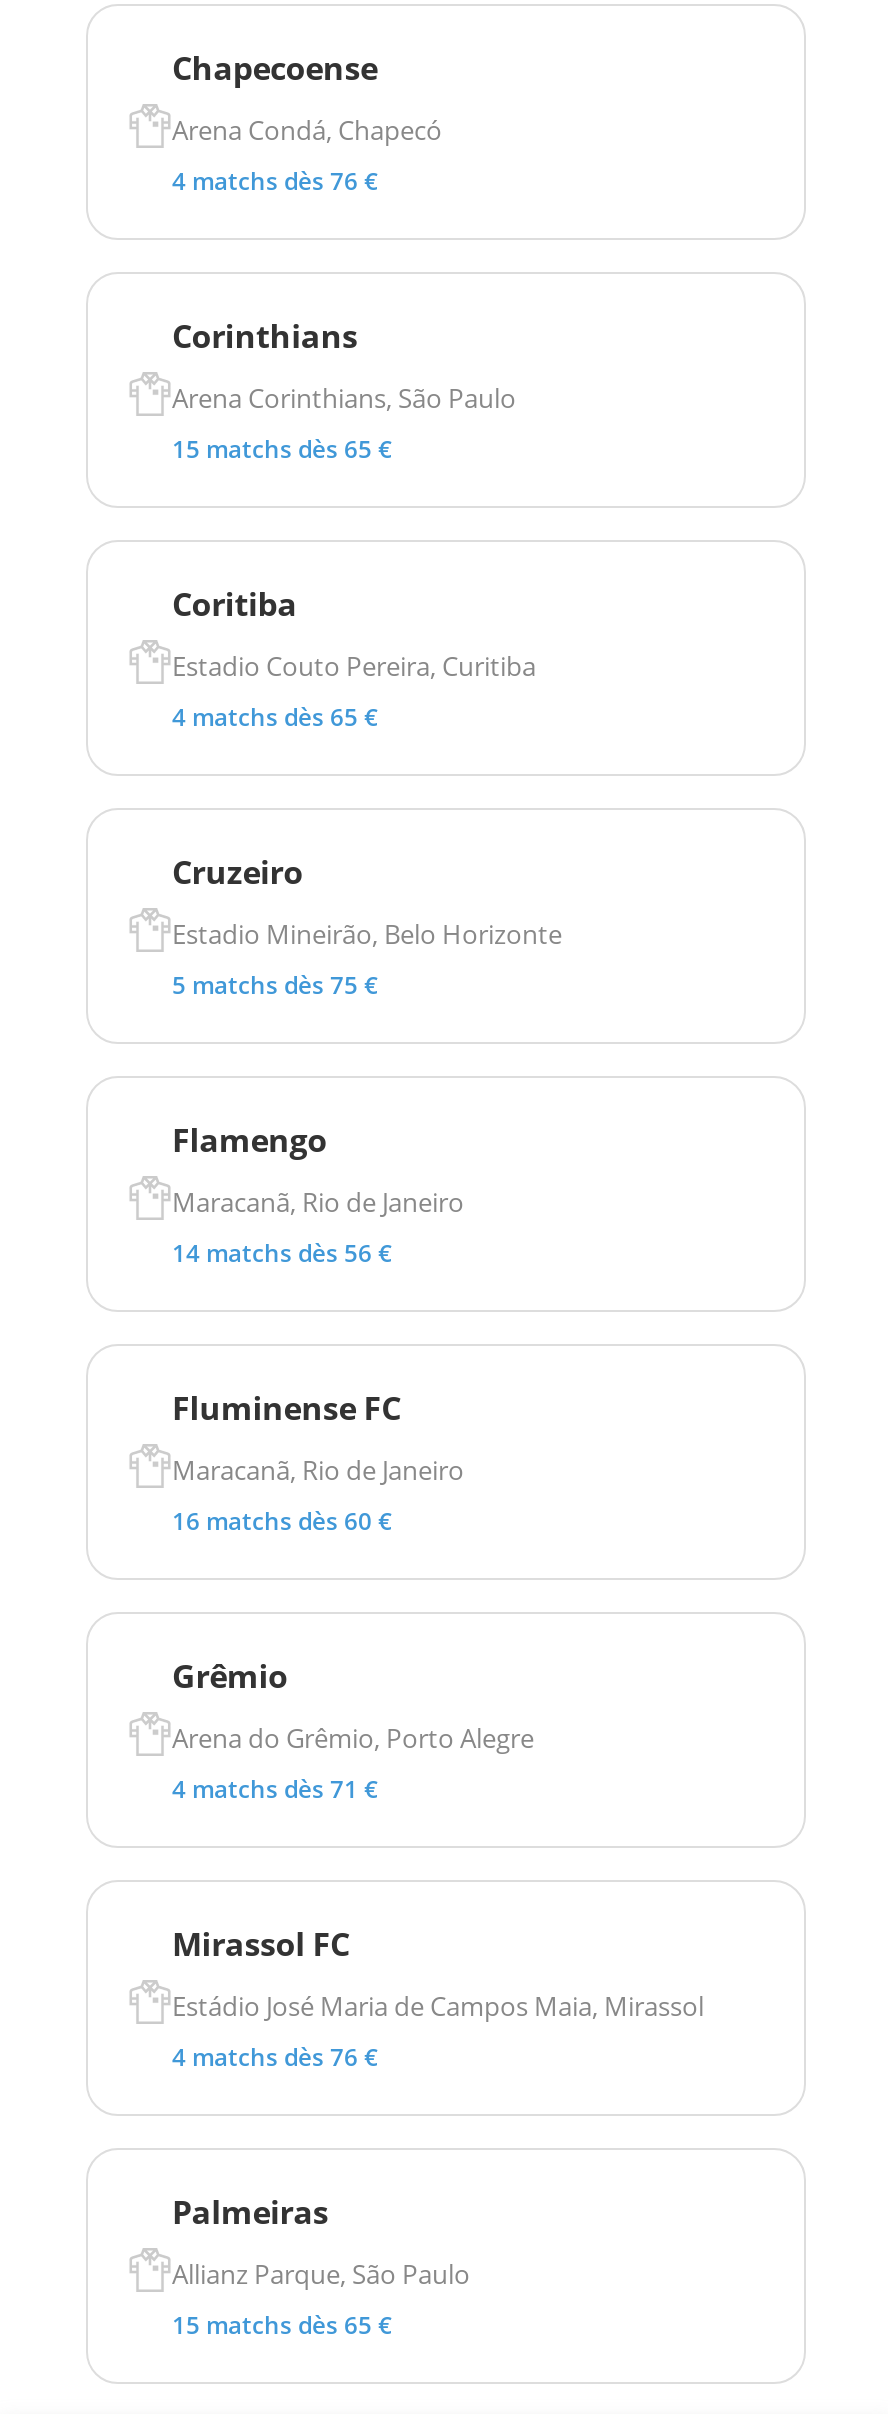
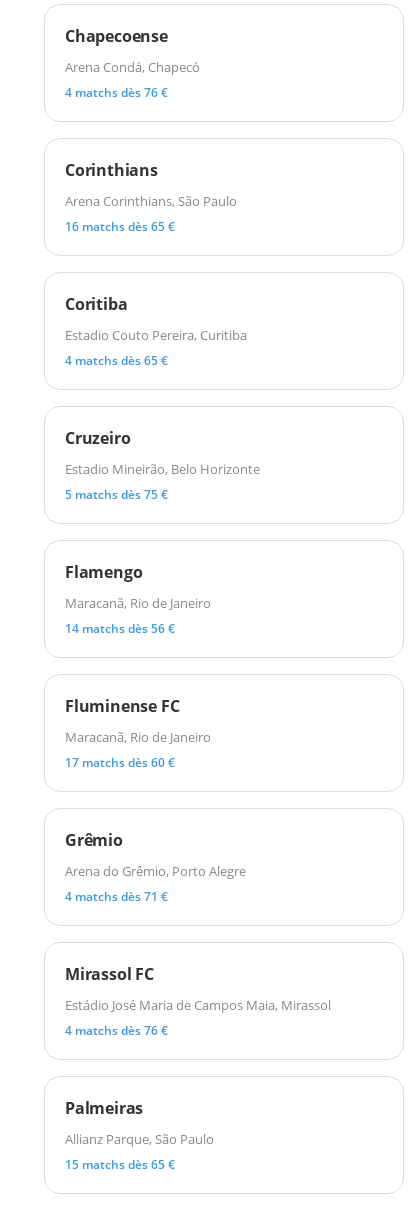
- 15 matchs dès 65 €
+ 16 matchs dès 65 €

- 16 matchs dès 60 €
+ 17 matchs dès 60 €
